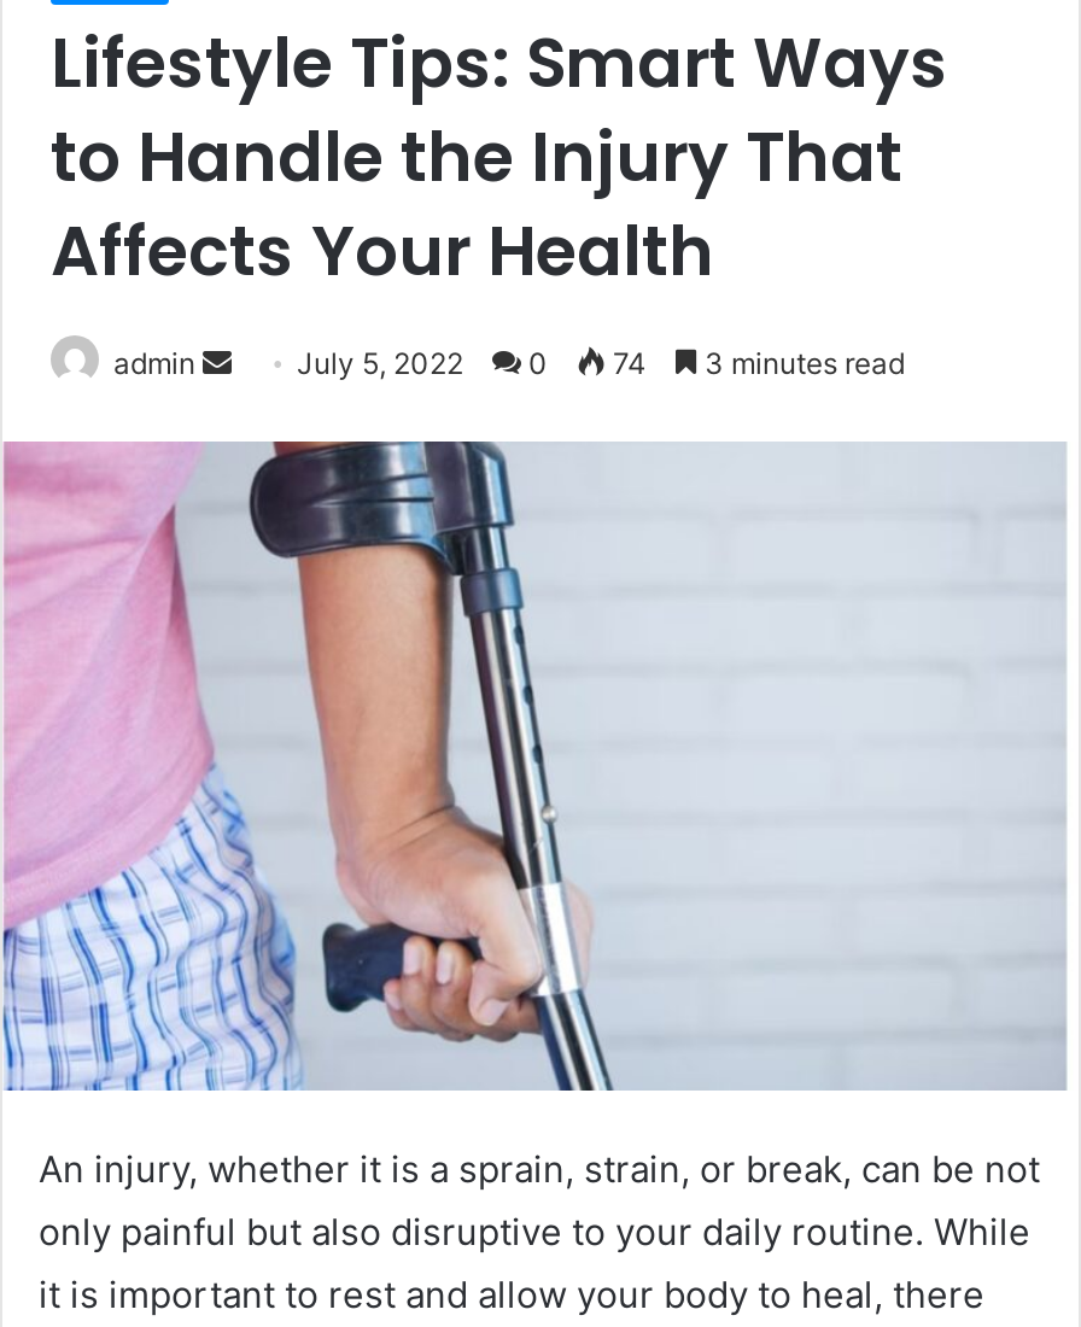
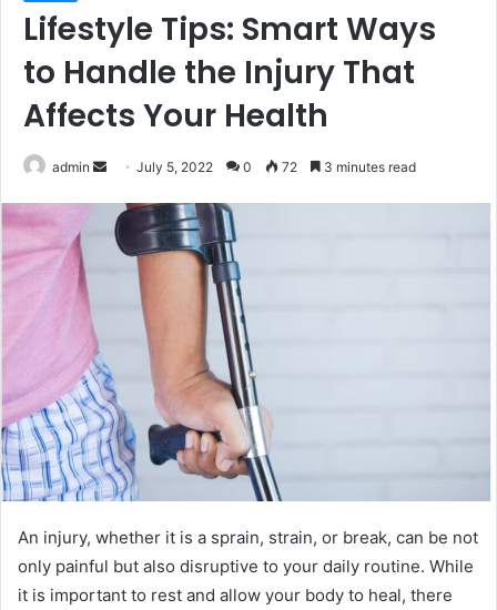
- 74
+ 72
